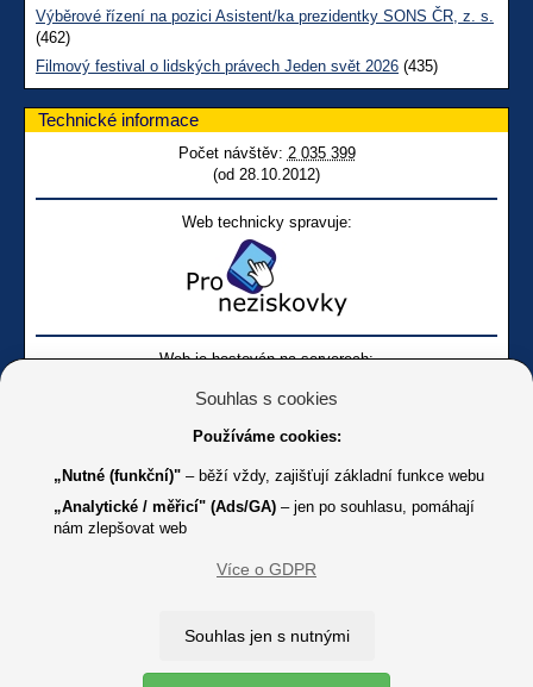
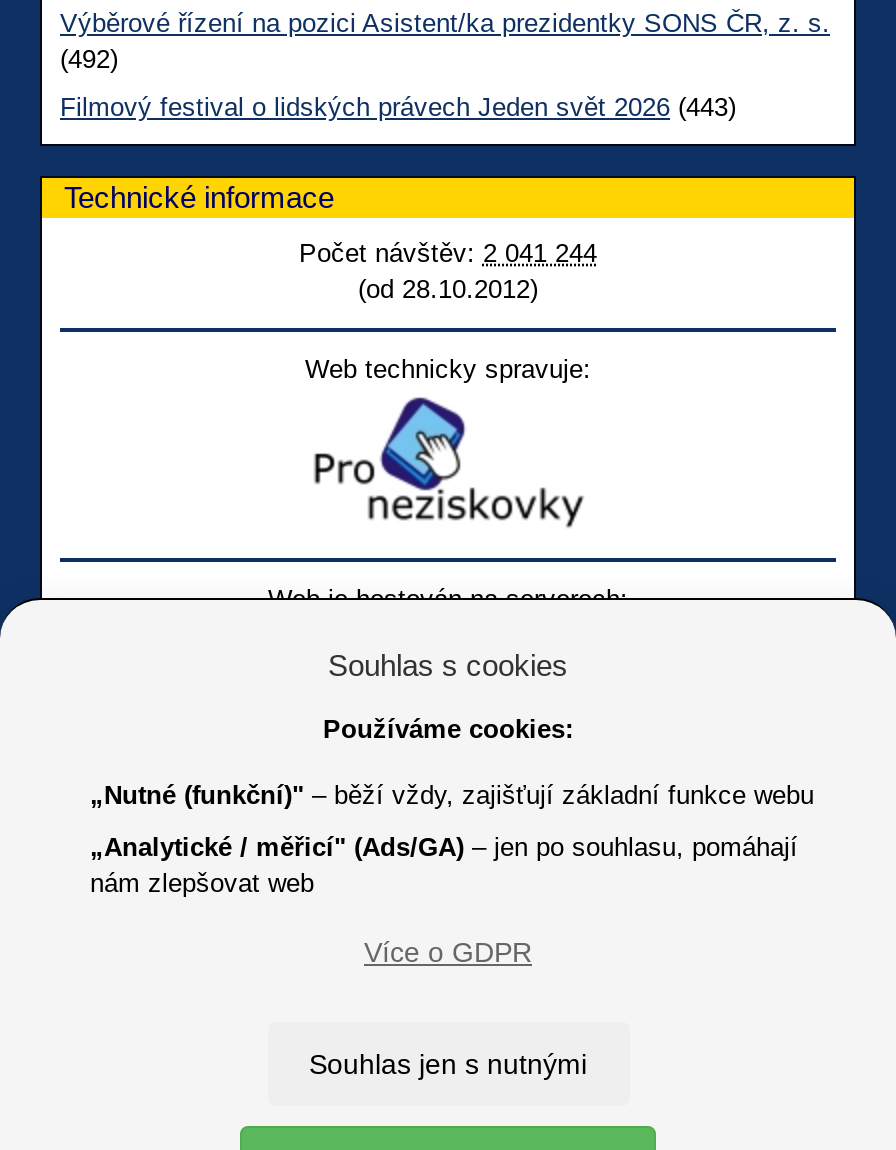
- (462)
+ (492)

- Filmový festival o lidských právech Jeden svět 2026 (435)
+ Filmový festival o lidských právech Jeden svět 2026 (443)

- Počet návštěv: 2 035 399
+ Počet návštěv: 2 041 244
